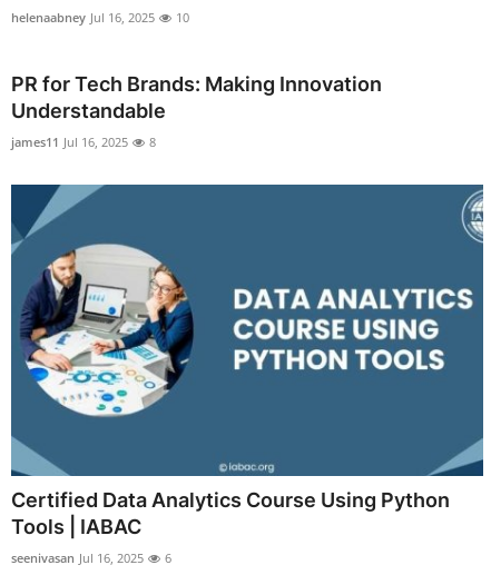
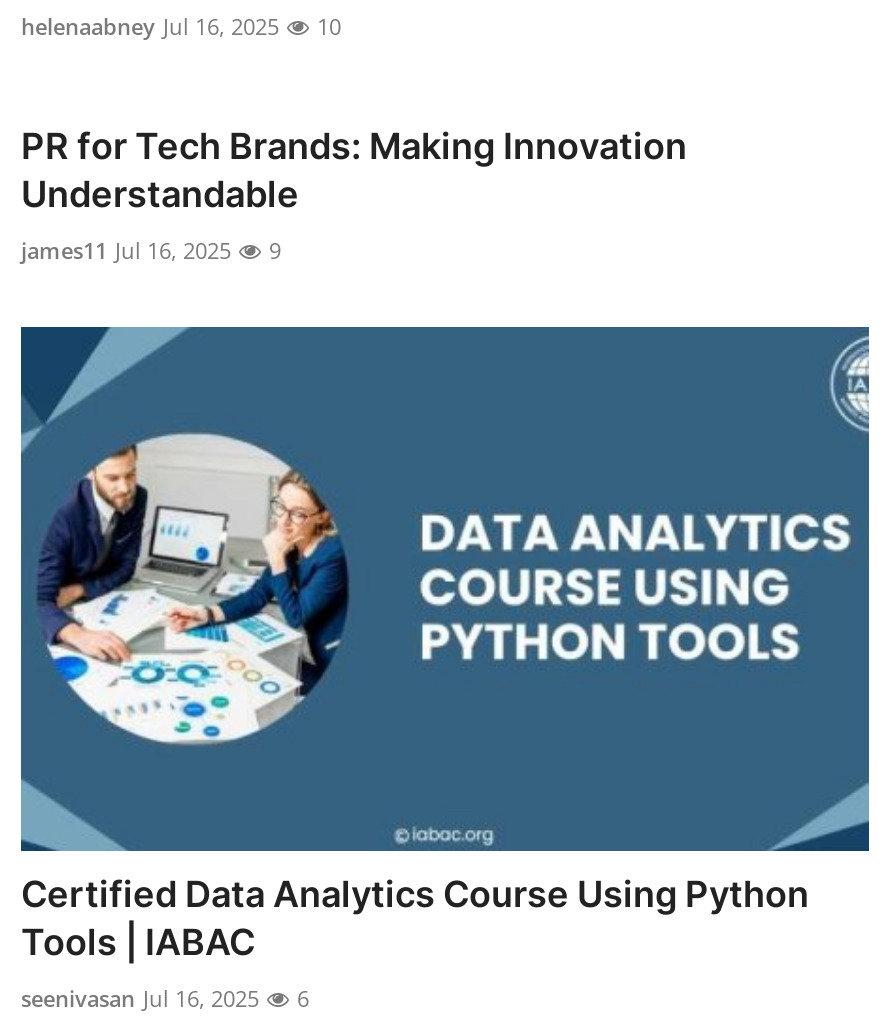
- james11 Jul 16, 2025 8
+ james11 Jul 16, 2025 9
